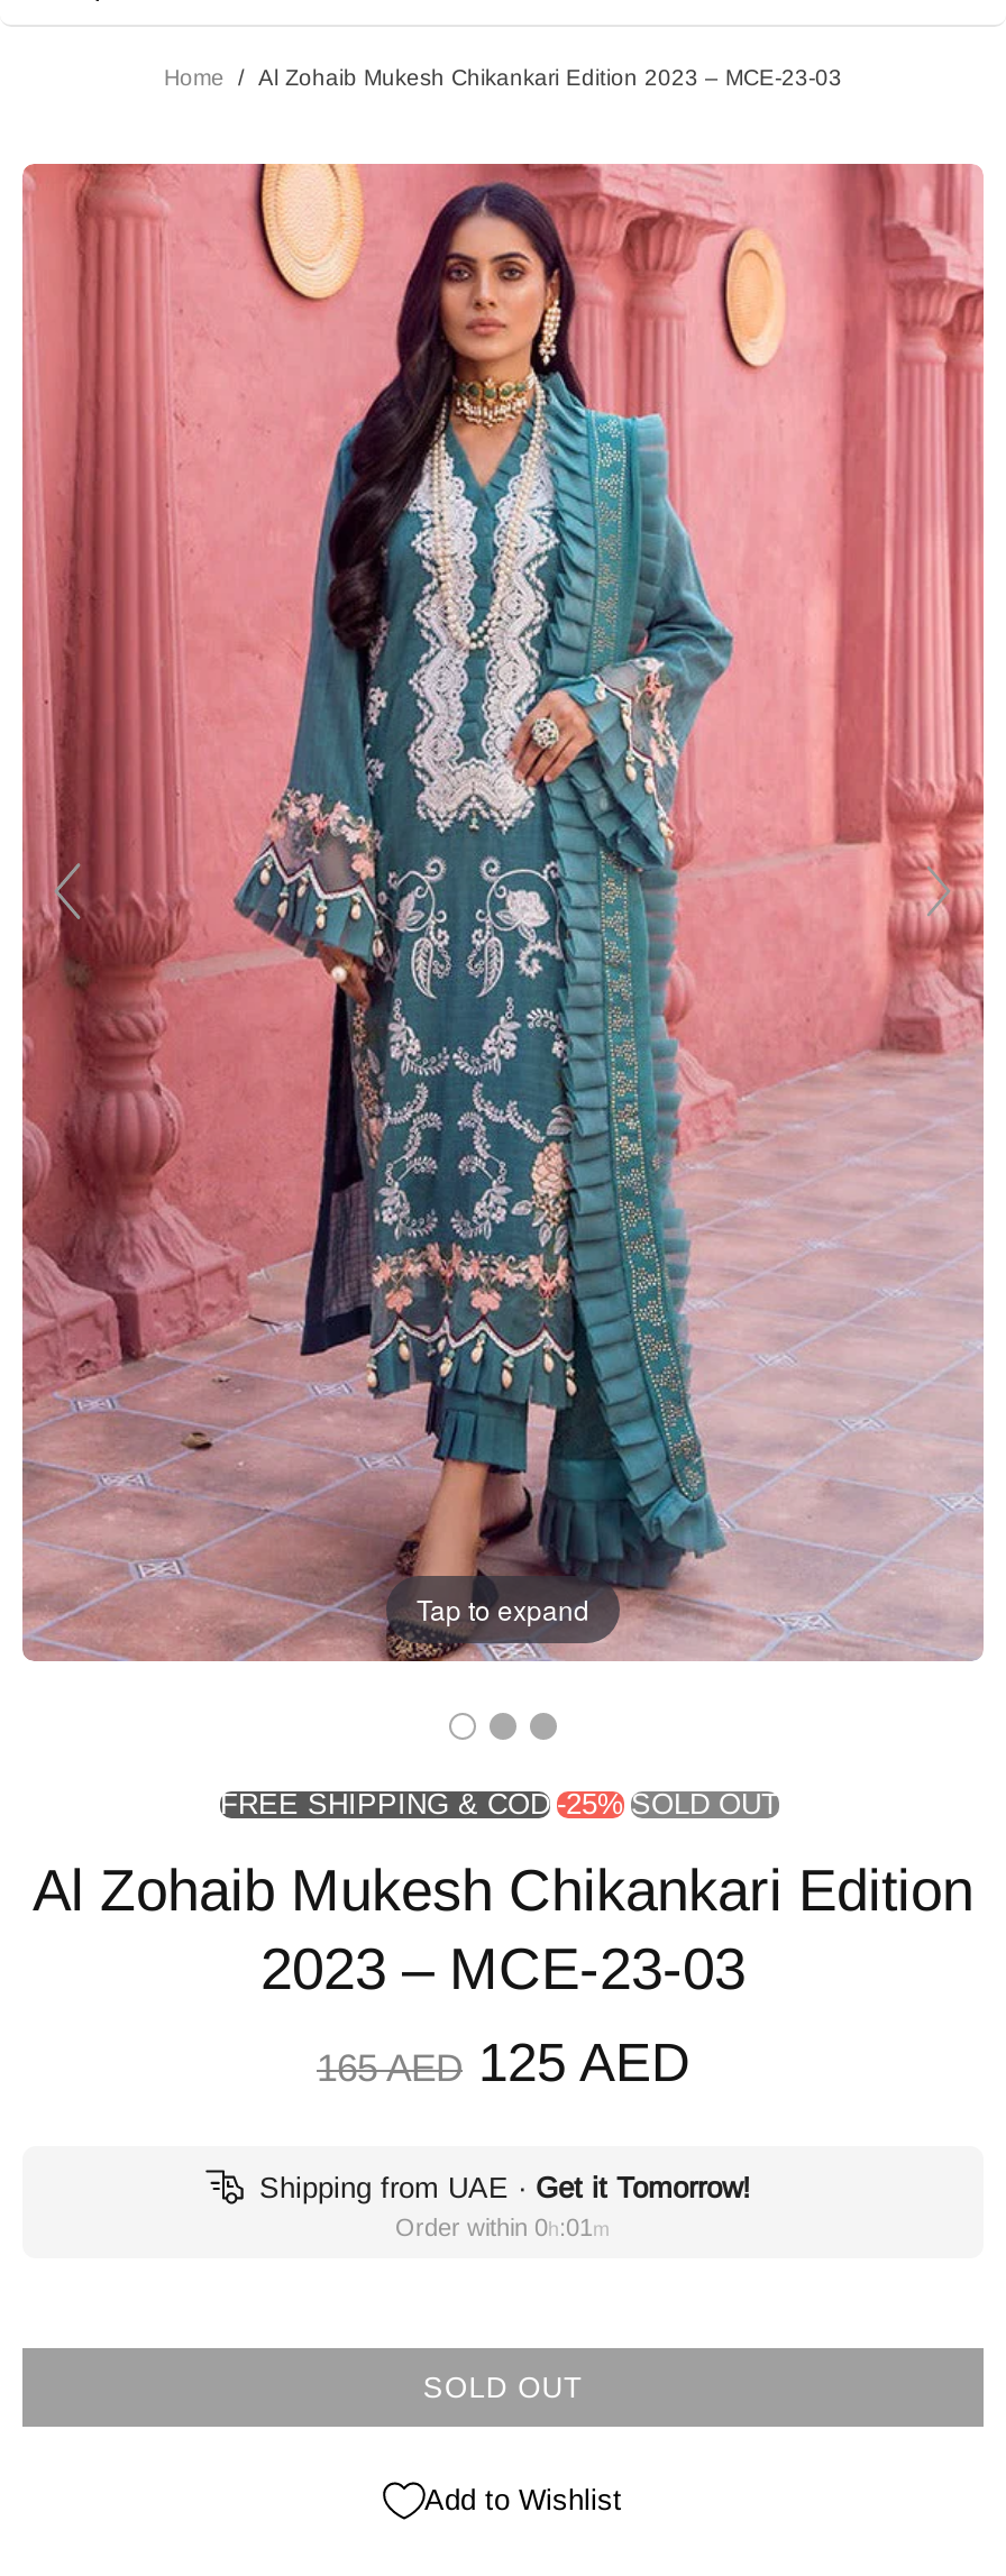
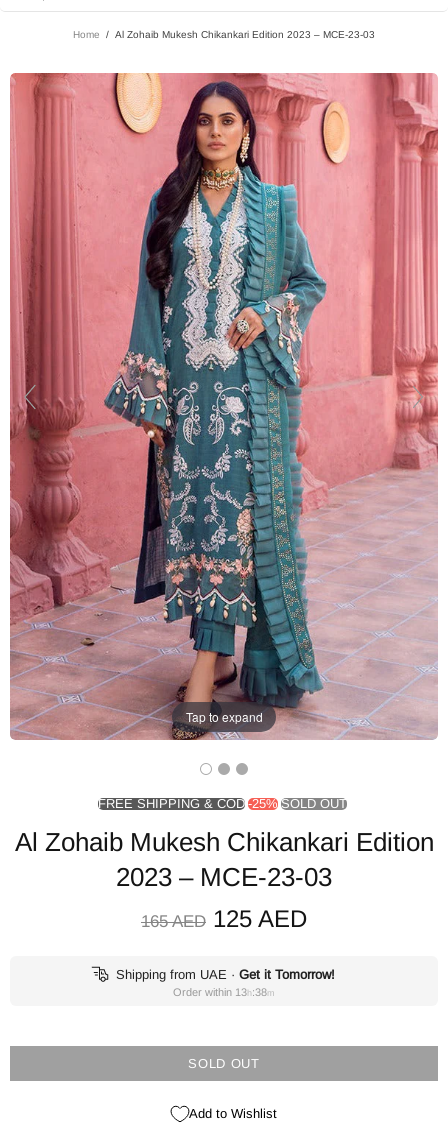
- Order within 0h:01m
+ Order within 13h:38m
